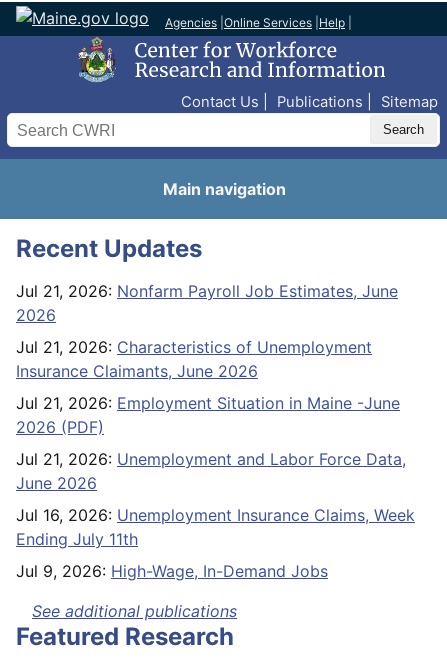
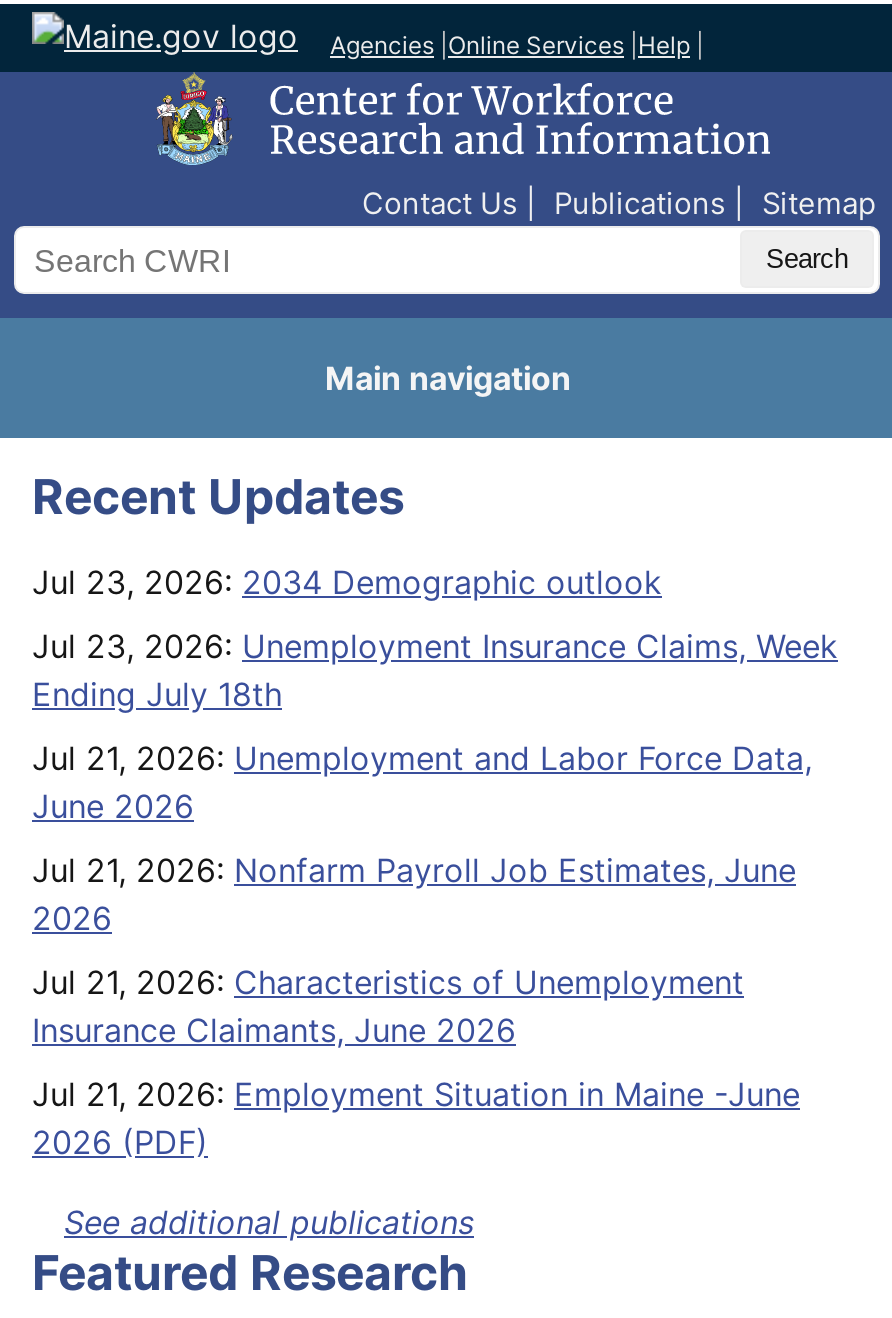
+ Jul 23, 2026: 2034 Demographic outlook
+ Jul 23, 2026: Unemployment Insurance Claims, Week
+ Ending July 18th

moved down: Jul 21, 2026: Nonfarm Payroll Job Estimates, June | 2026 | Jul 21, 2026: Characteristics of Unemployment | Insurance Claimants, June 2026 | Jul 21, 2026: Employment Situation in Maine -June | 2026 (PDF)

moved up: Jul 21, 2026: Unemployment and Labor Force Data, | June 2026

- Jul 16, 2026: Unemployment Insurance Claims, Week
- Ending July 11th
- Jul 9, 2026: High-Wage, In-Demand Jobs
